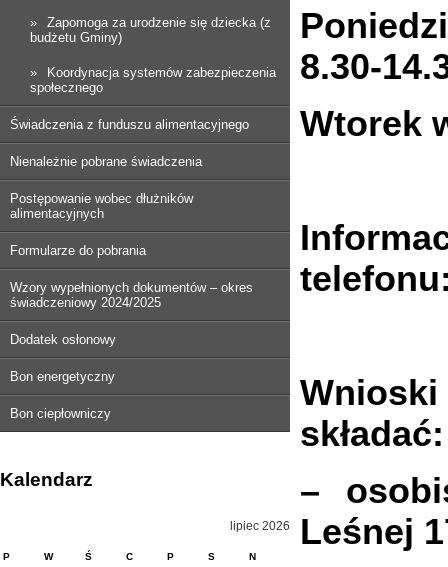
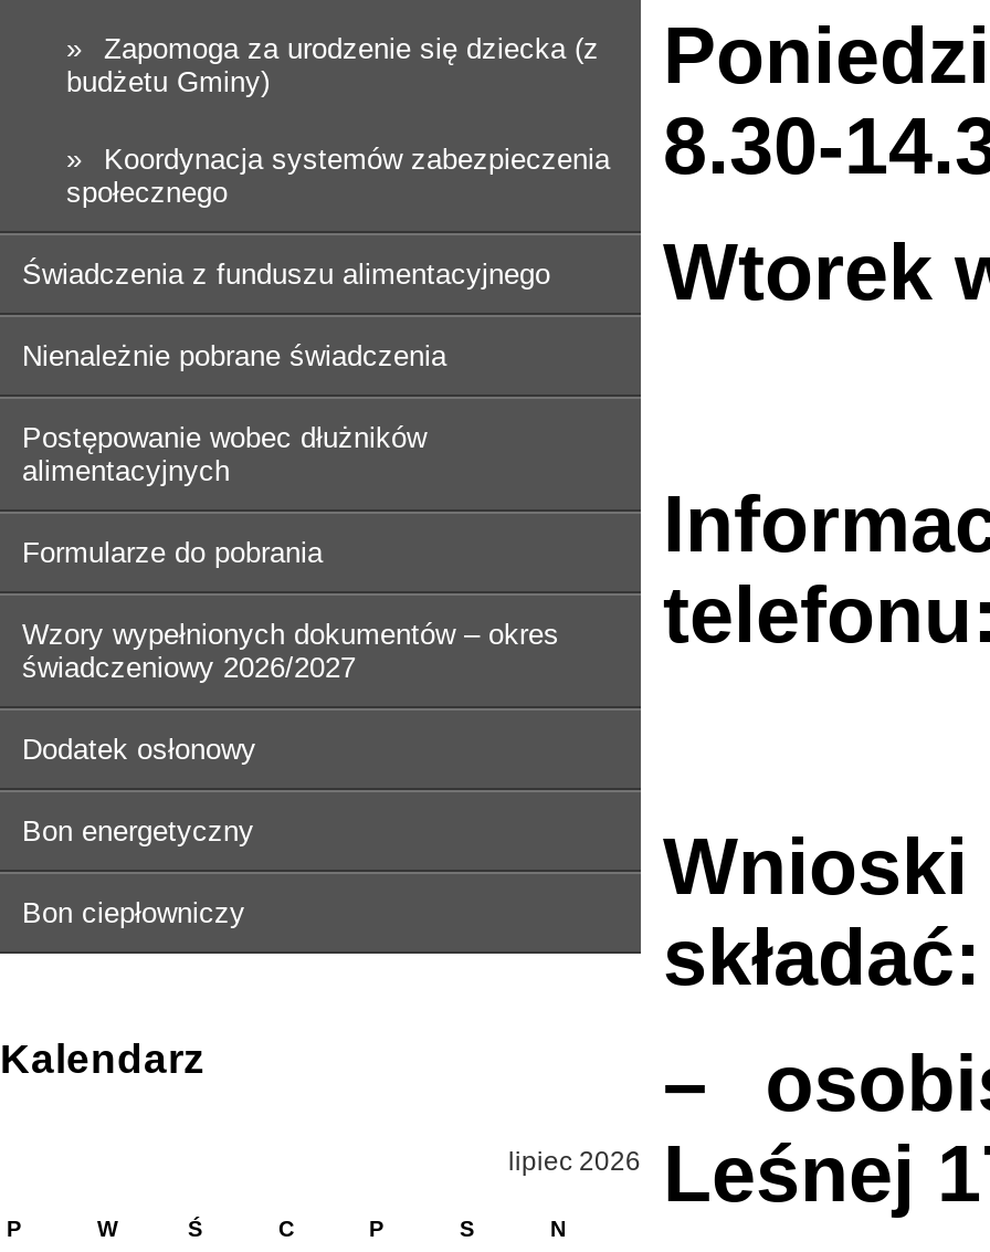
- świadczeniowy 2024/2025
+ świadczeniowy 2026/2027
